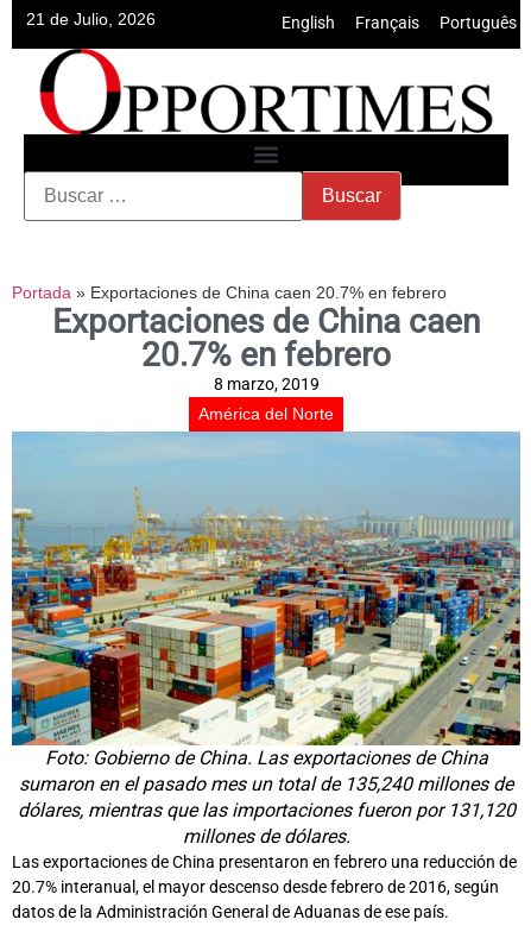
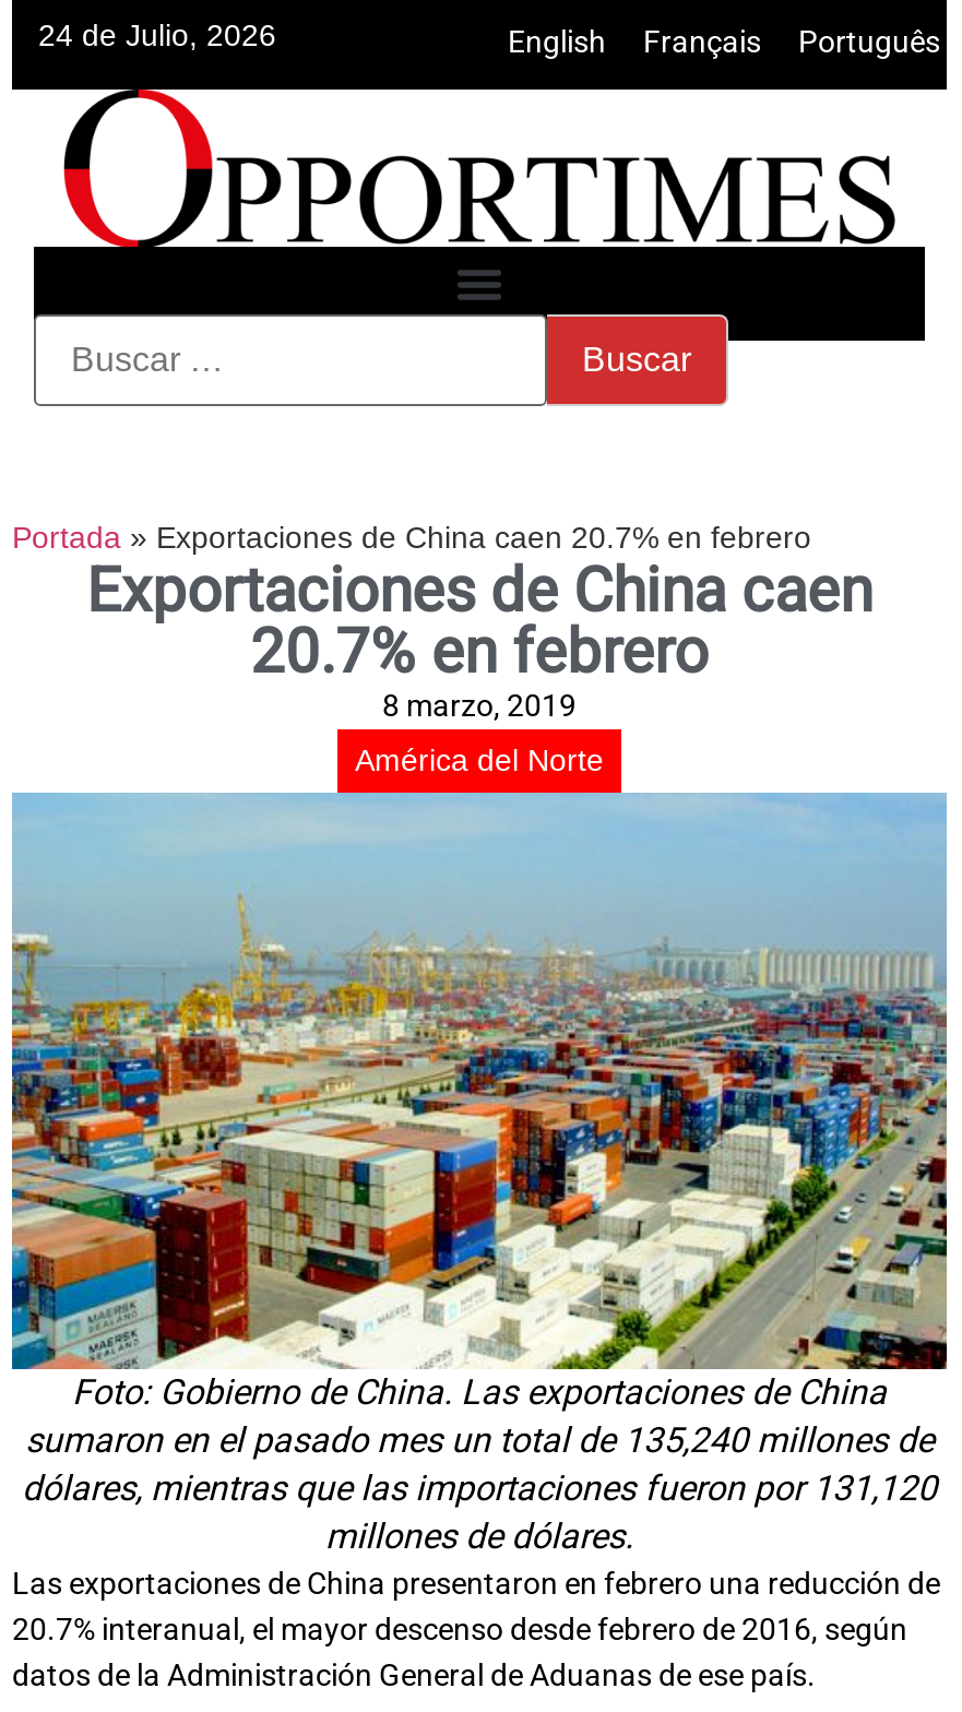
- 21 de Julio, 2026
+ 24 de Julio, 2026
